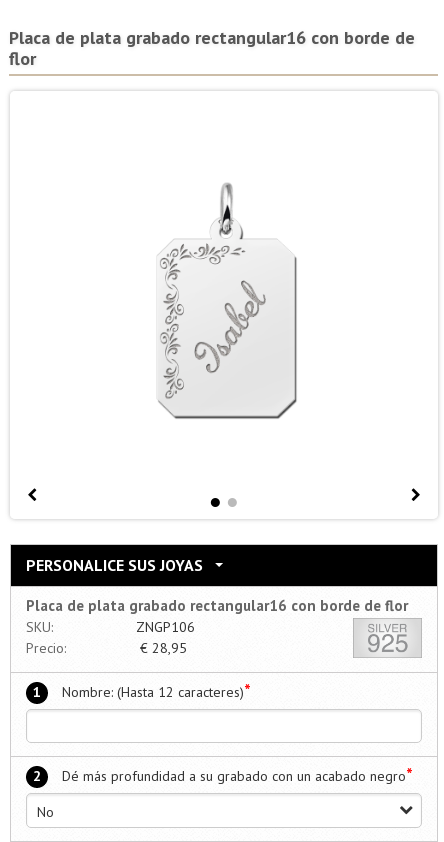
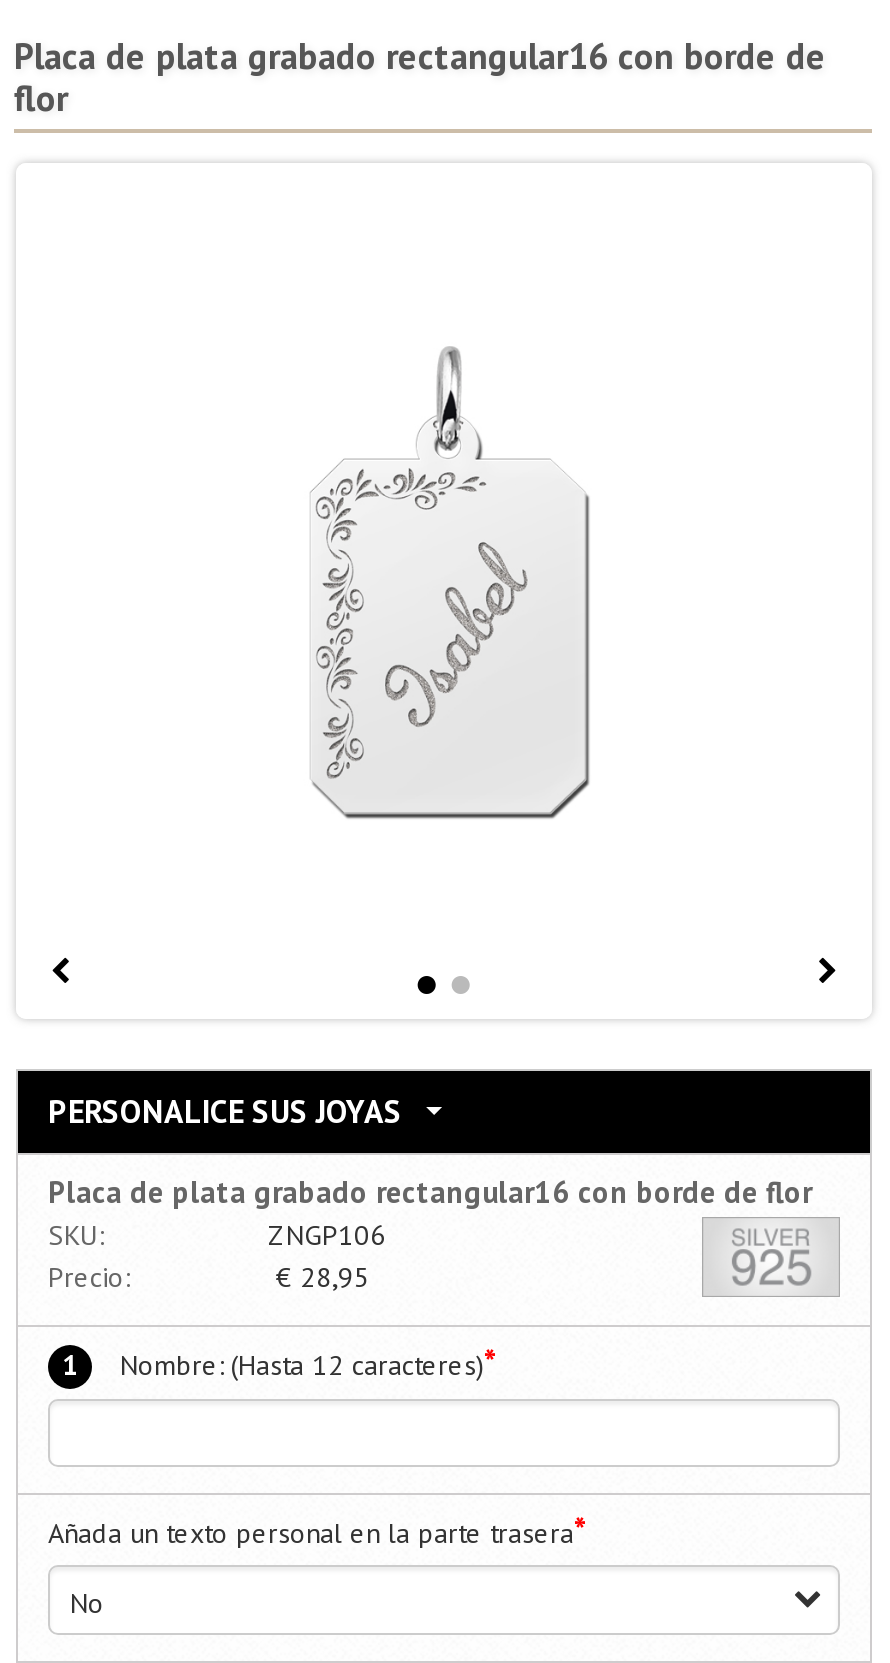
- 2
- Dé más profundidad a su grabado con un acabado negro*
+ Añada un texto personal en la parte trasera*
